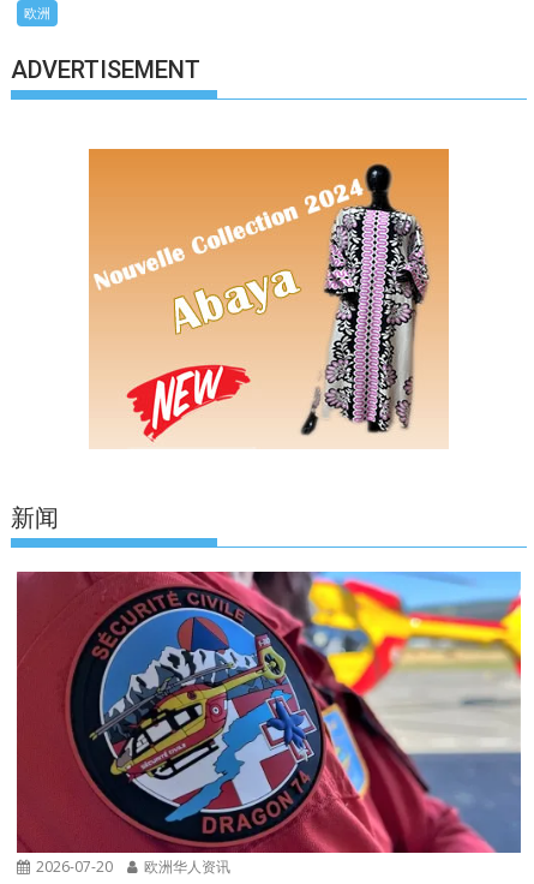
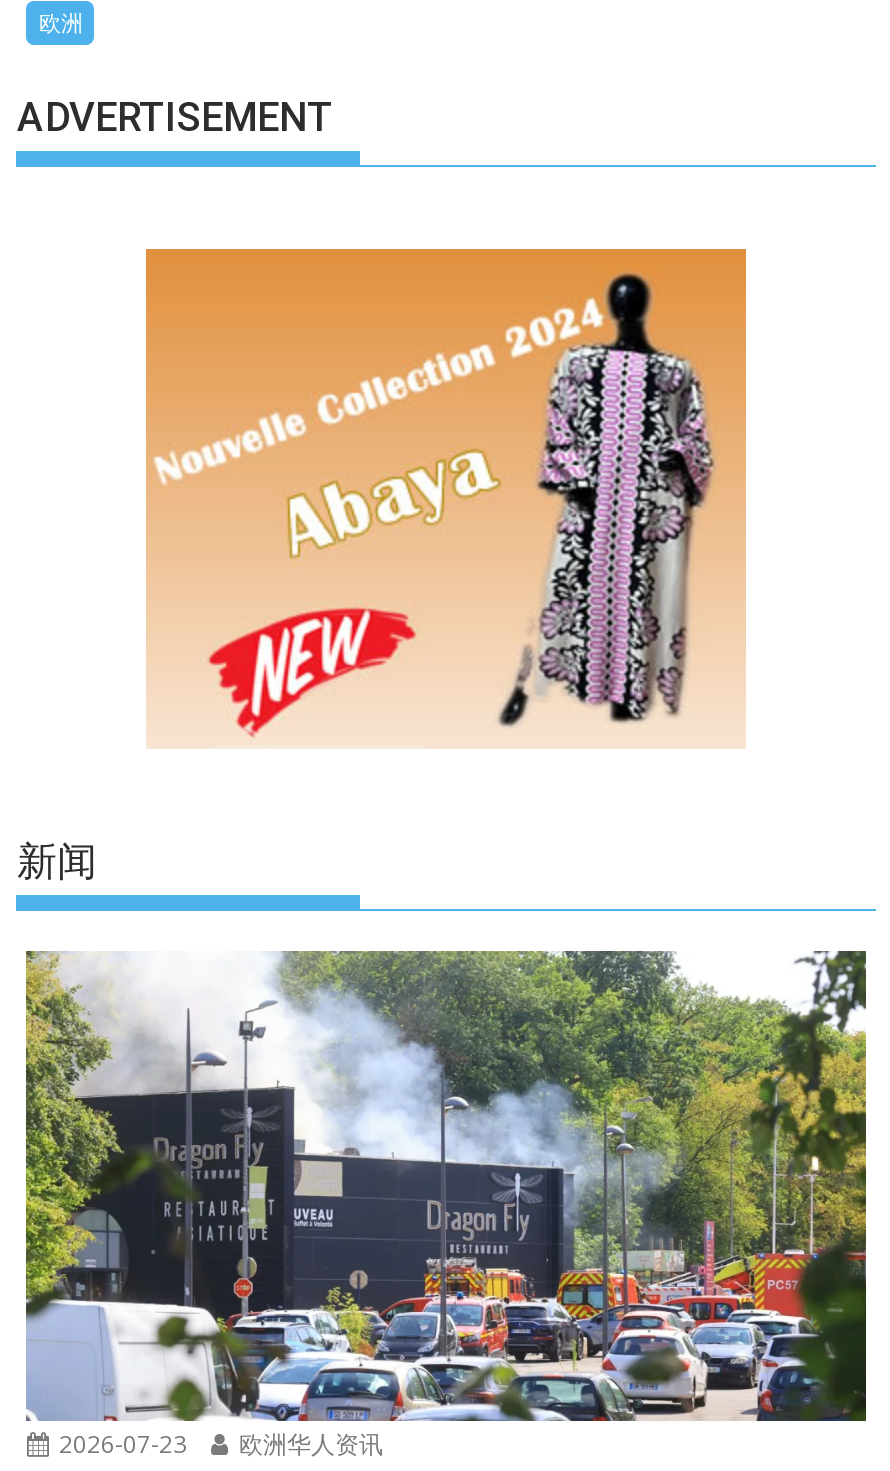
- [image]
- 2026-07-20 欧洲华人资讯
+ [image]
+ 2026-07-23 欧洲华人资讯
